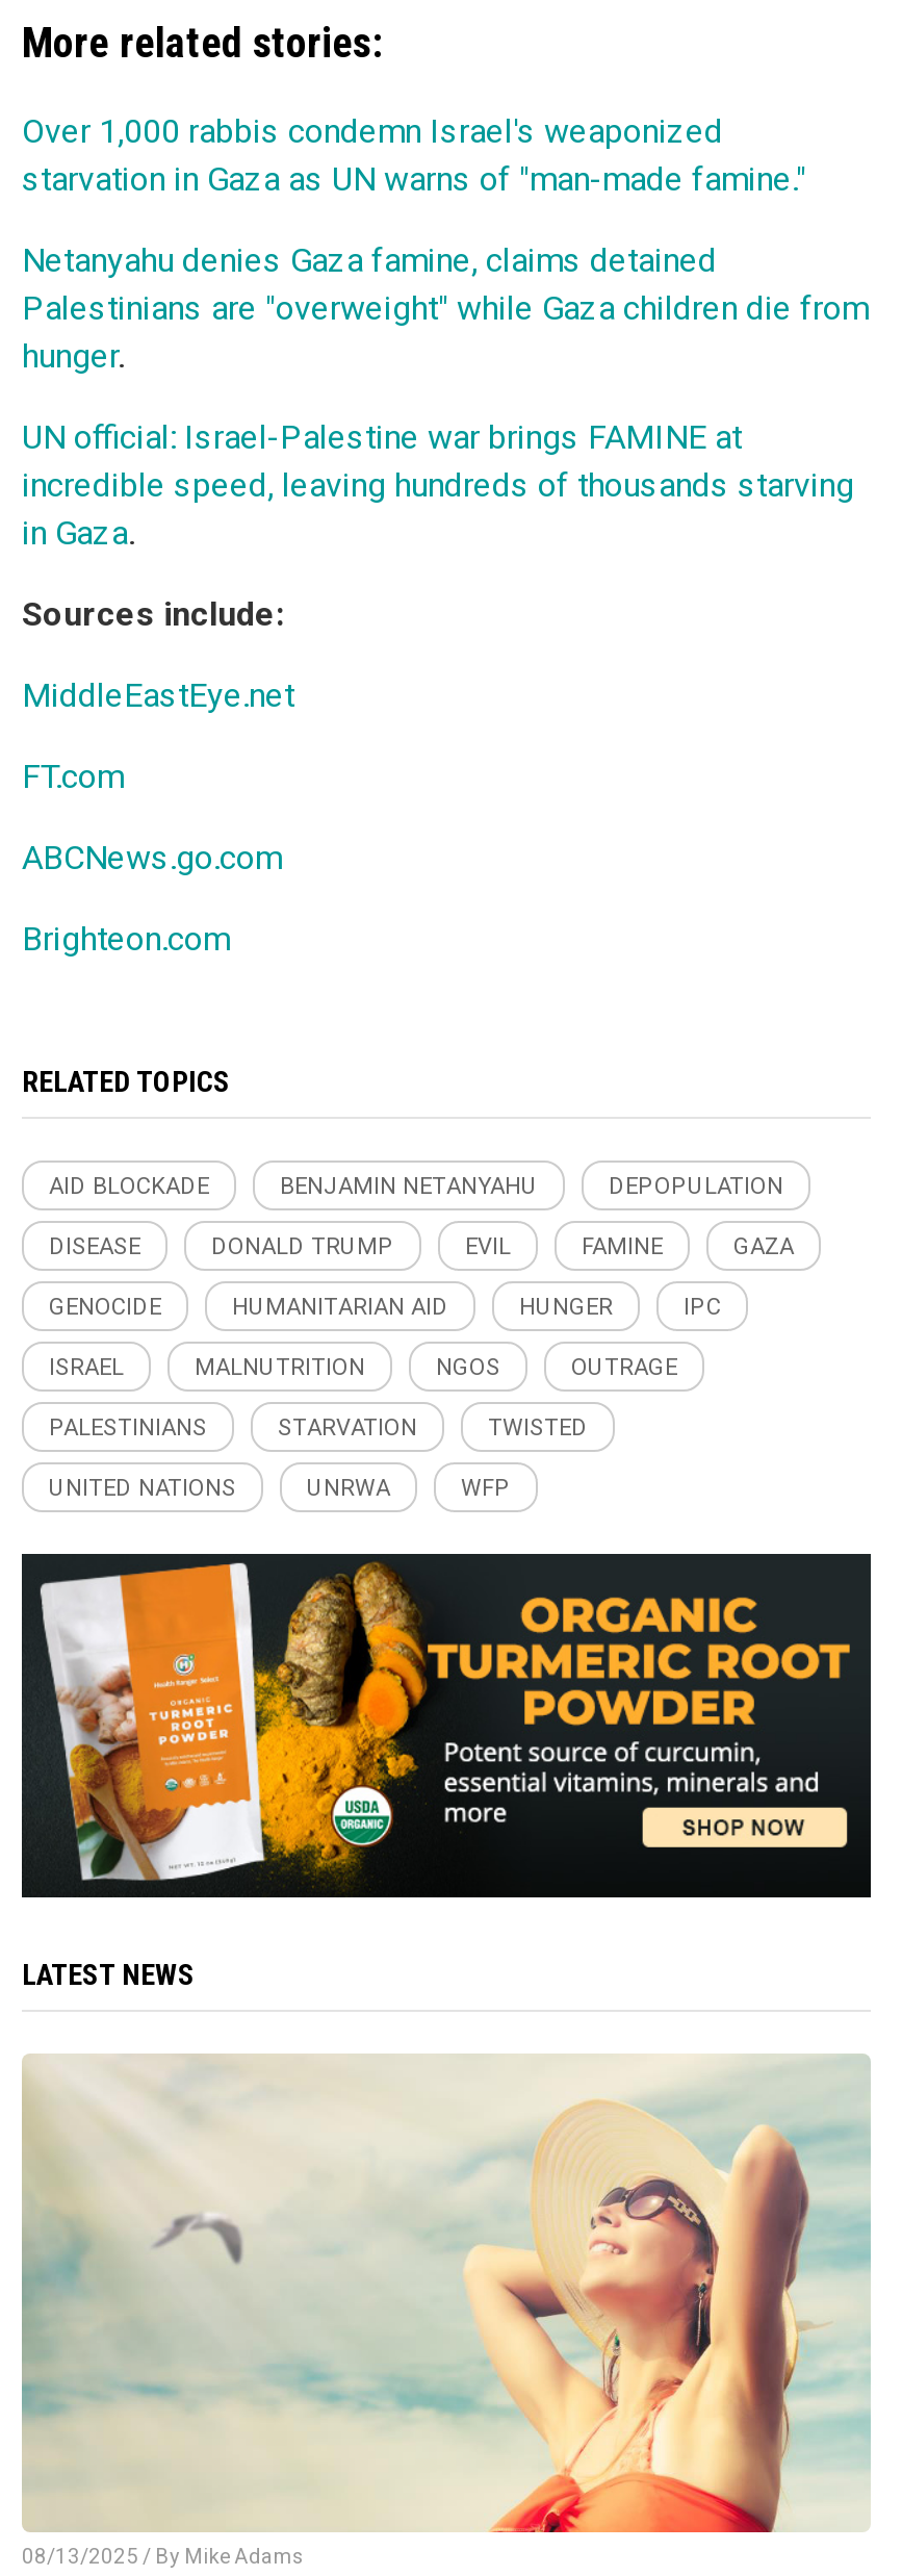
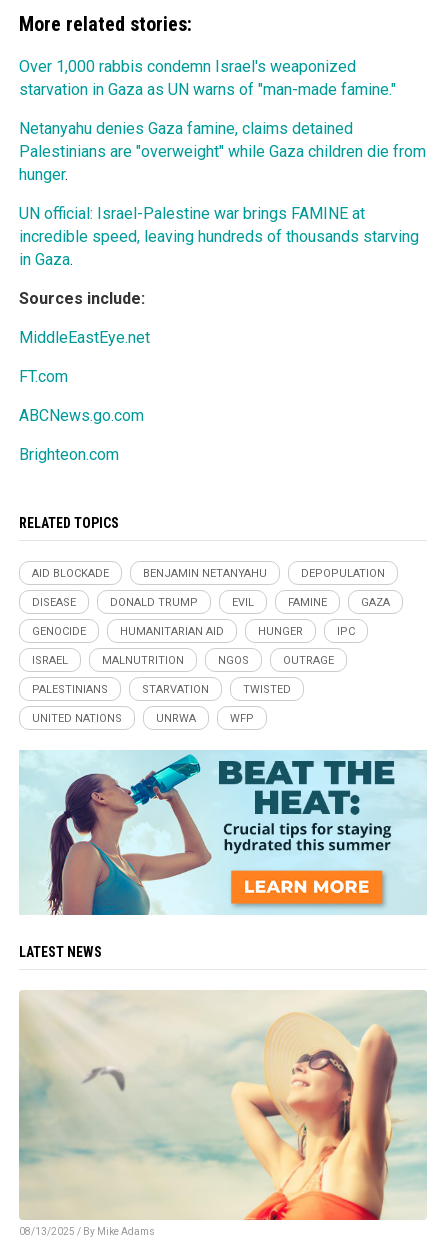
- [image]
+ [image]
